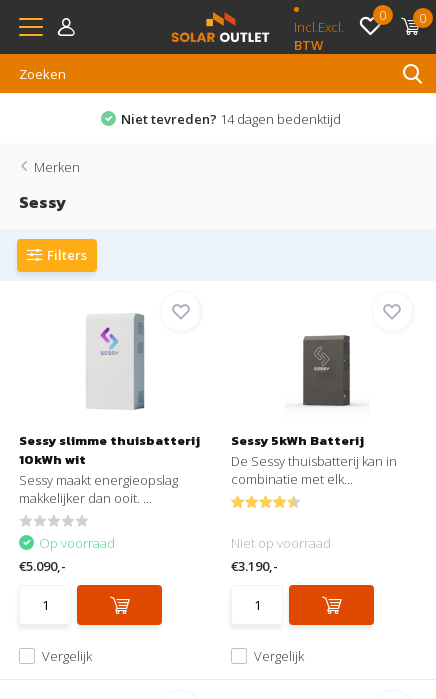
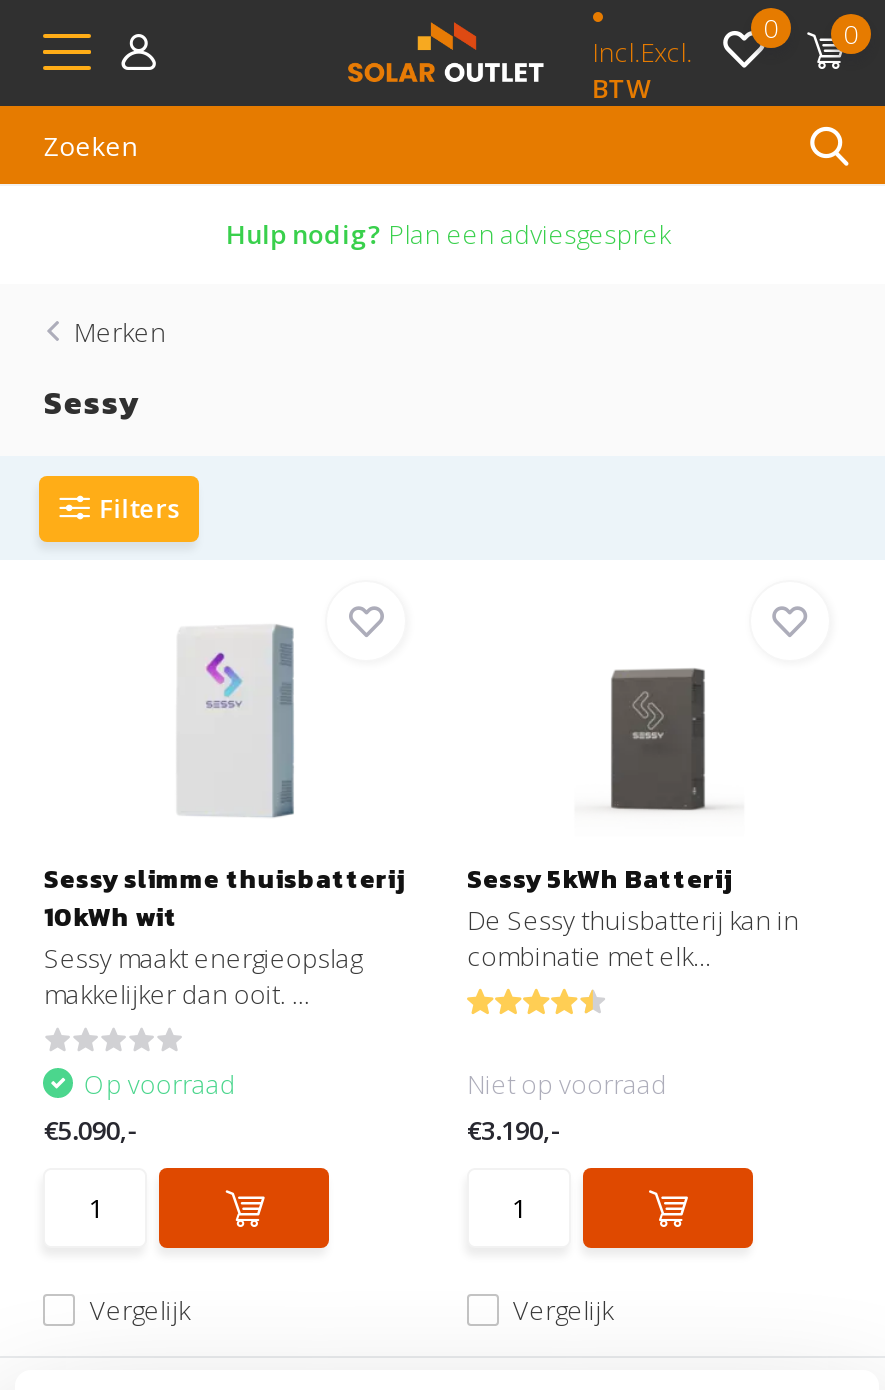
- Niet tevreden? 14 dagen bedenktijd
+ Hulp nodig? Plan een adviesgesprek
